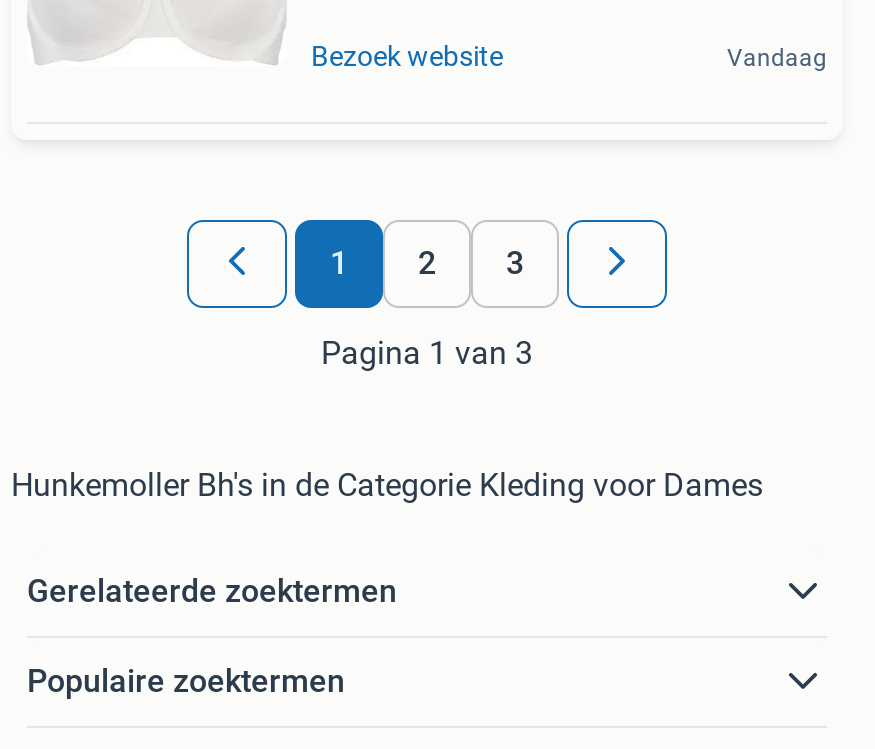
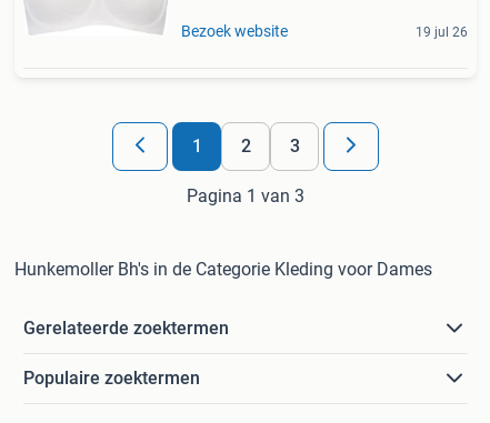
- Vandaag
+ 19 jul 26
